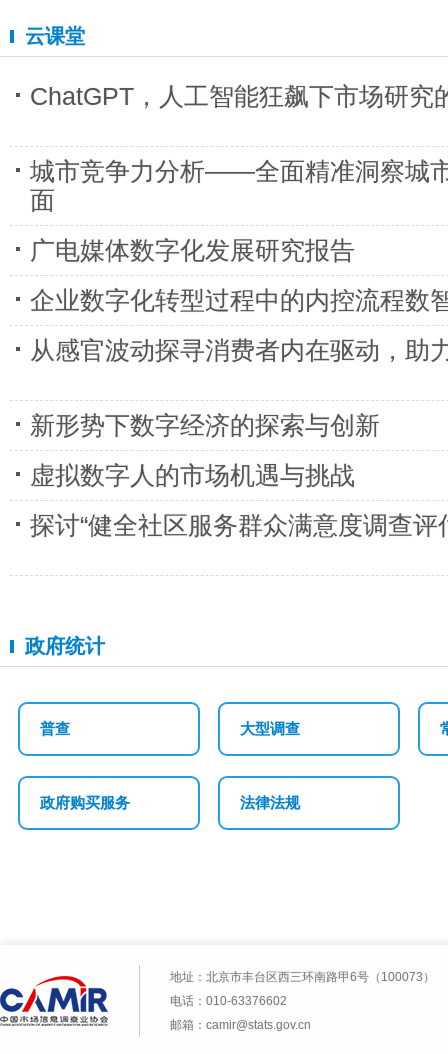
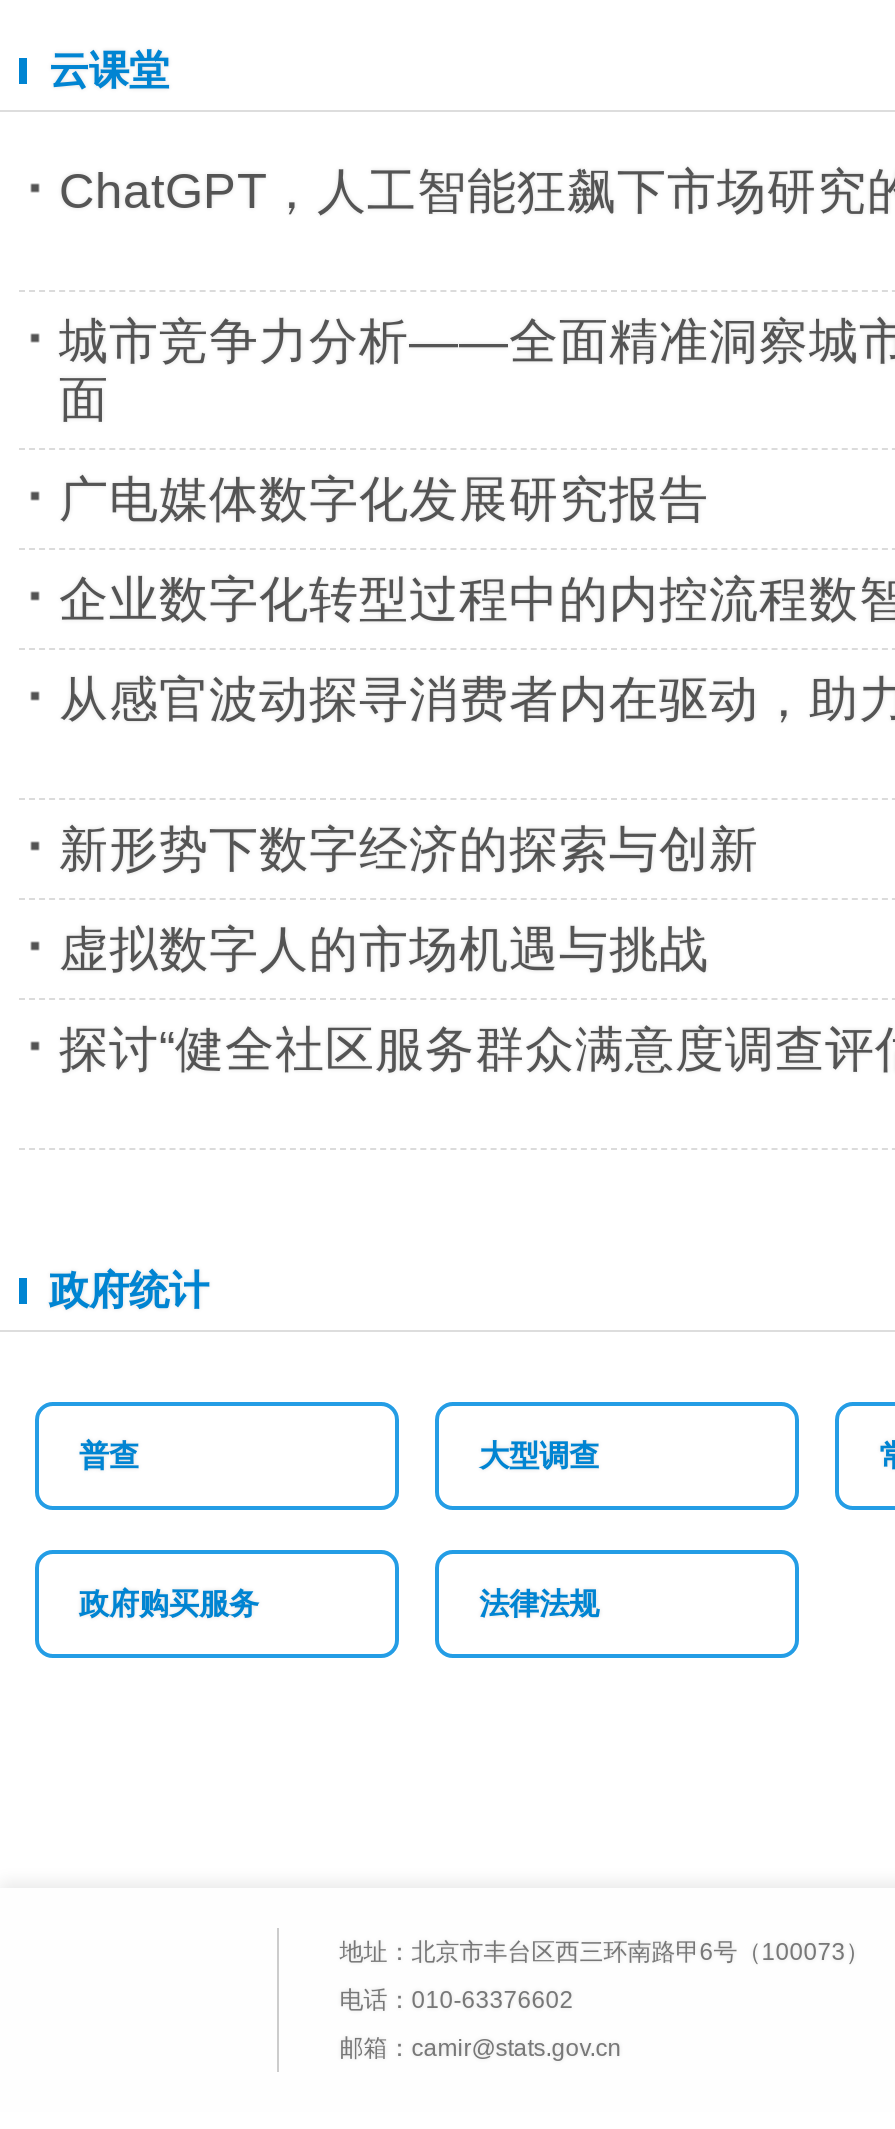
- [image]
